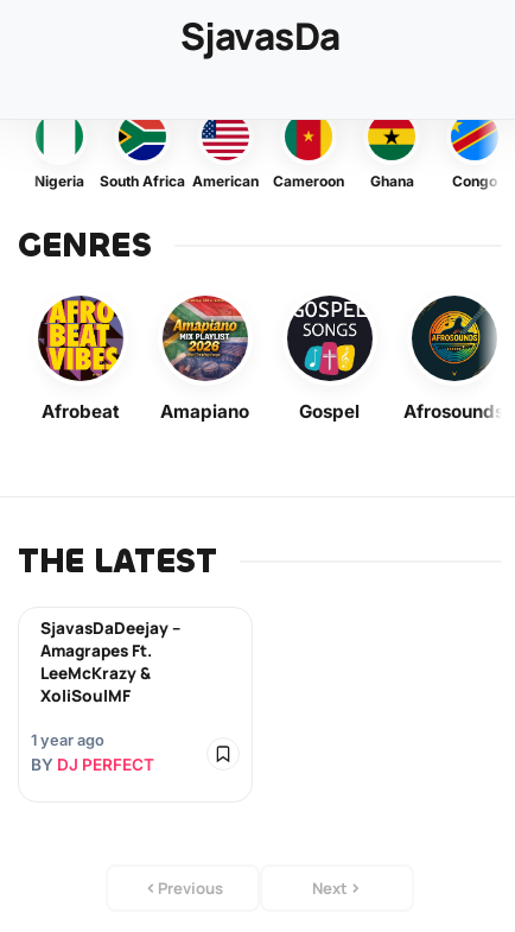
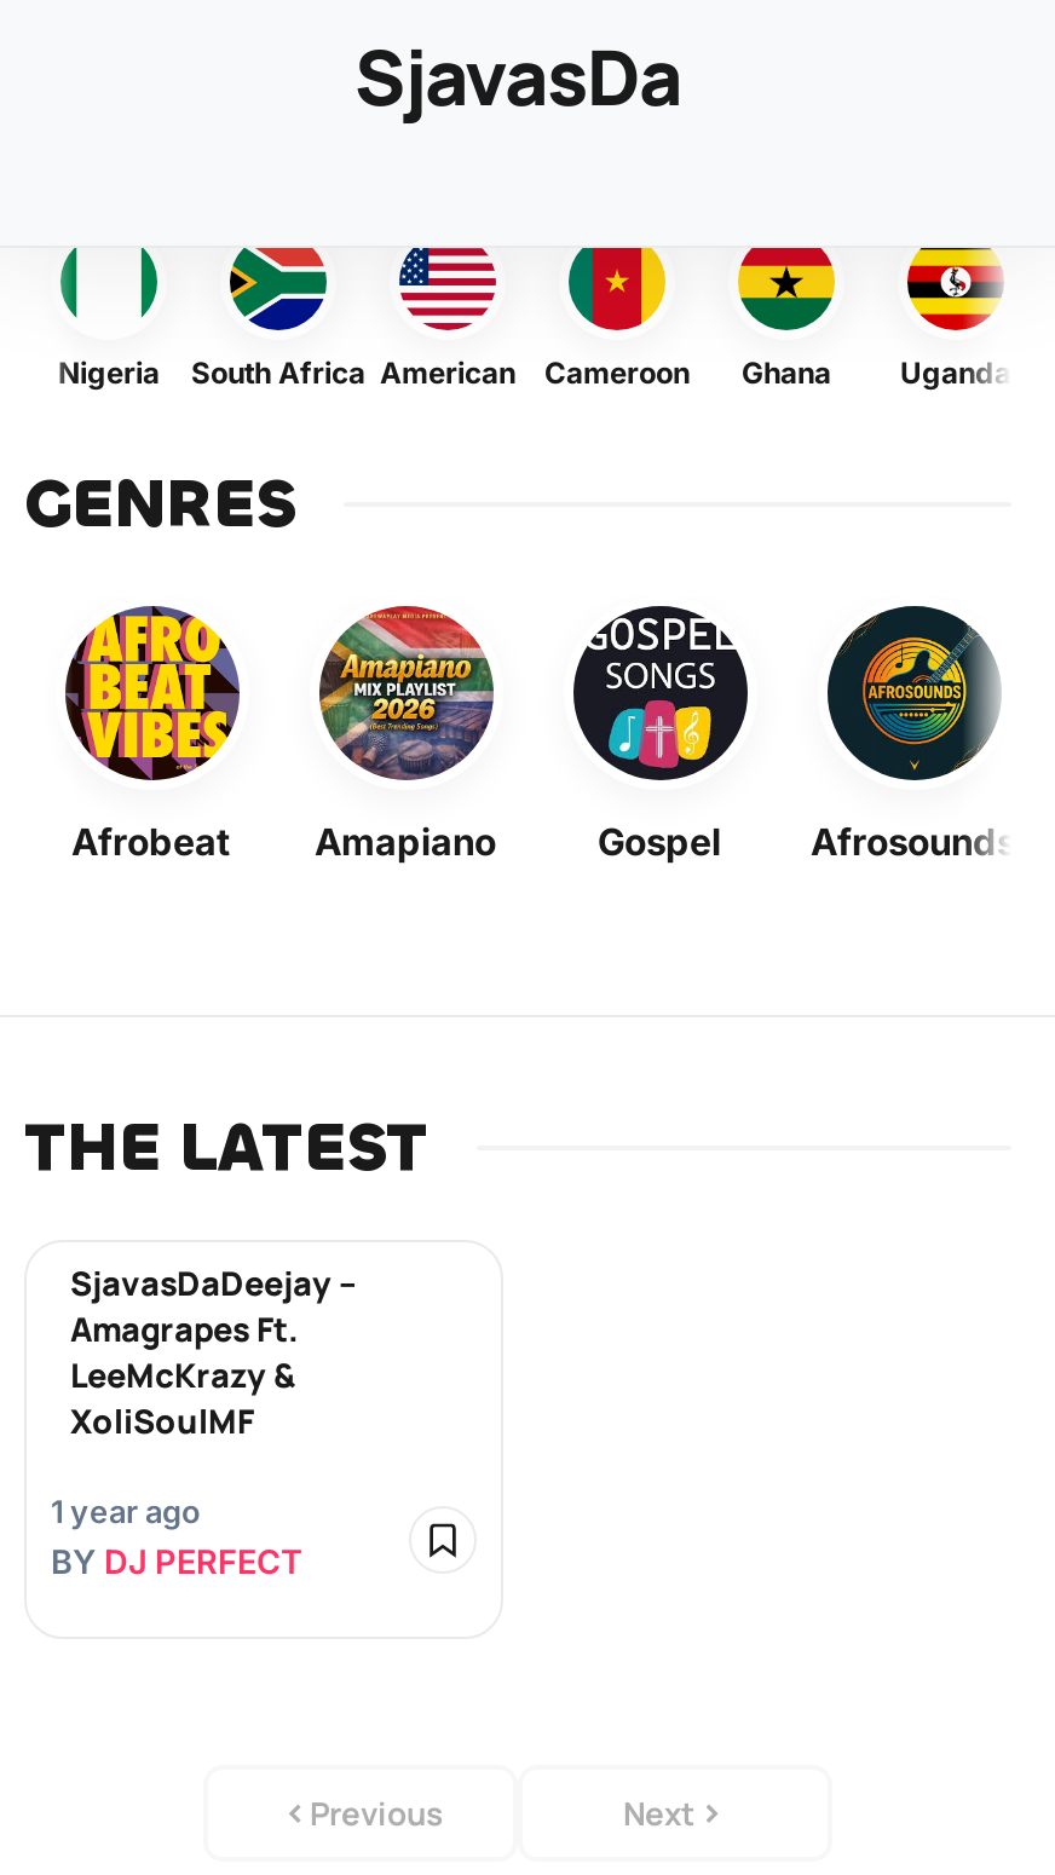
- [image]
- Congo
+ [image]
+ Uganda
